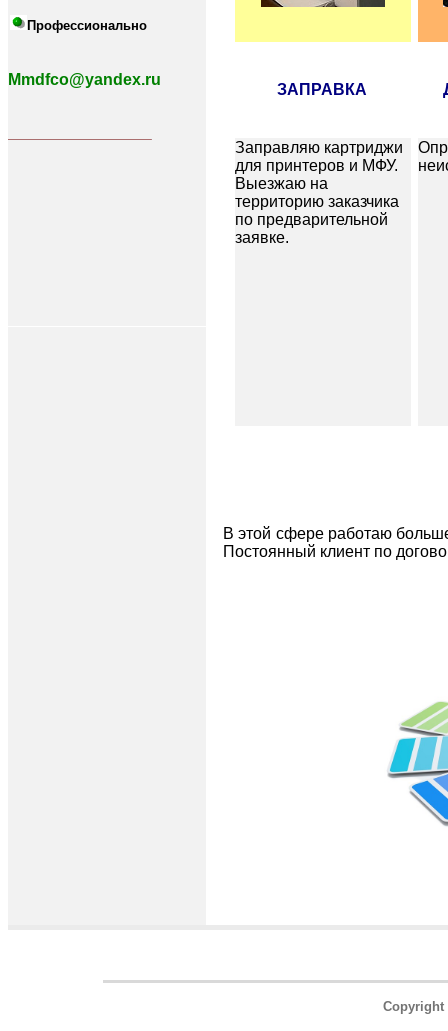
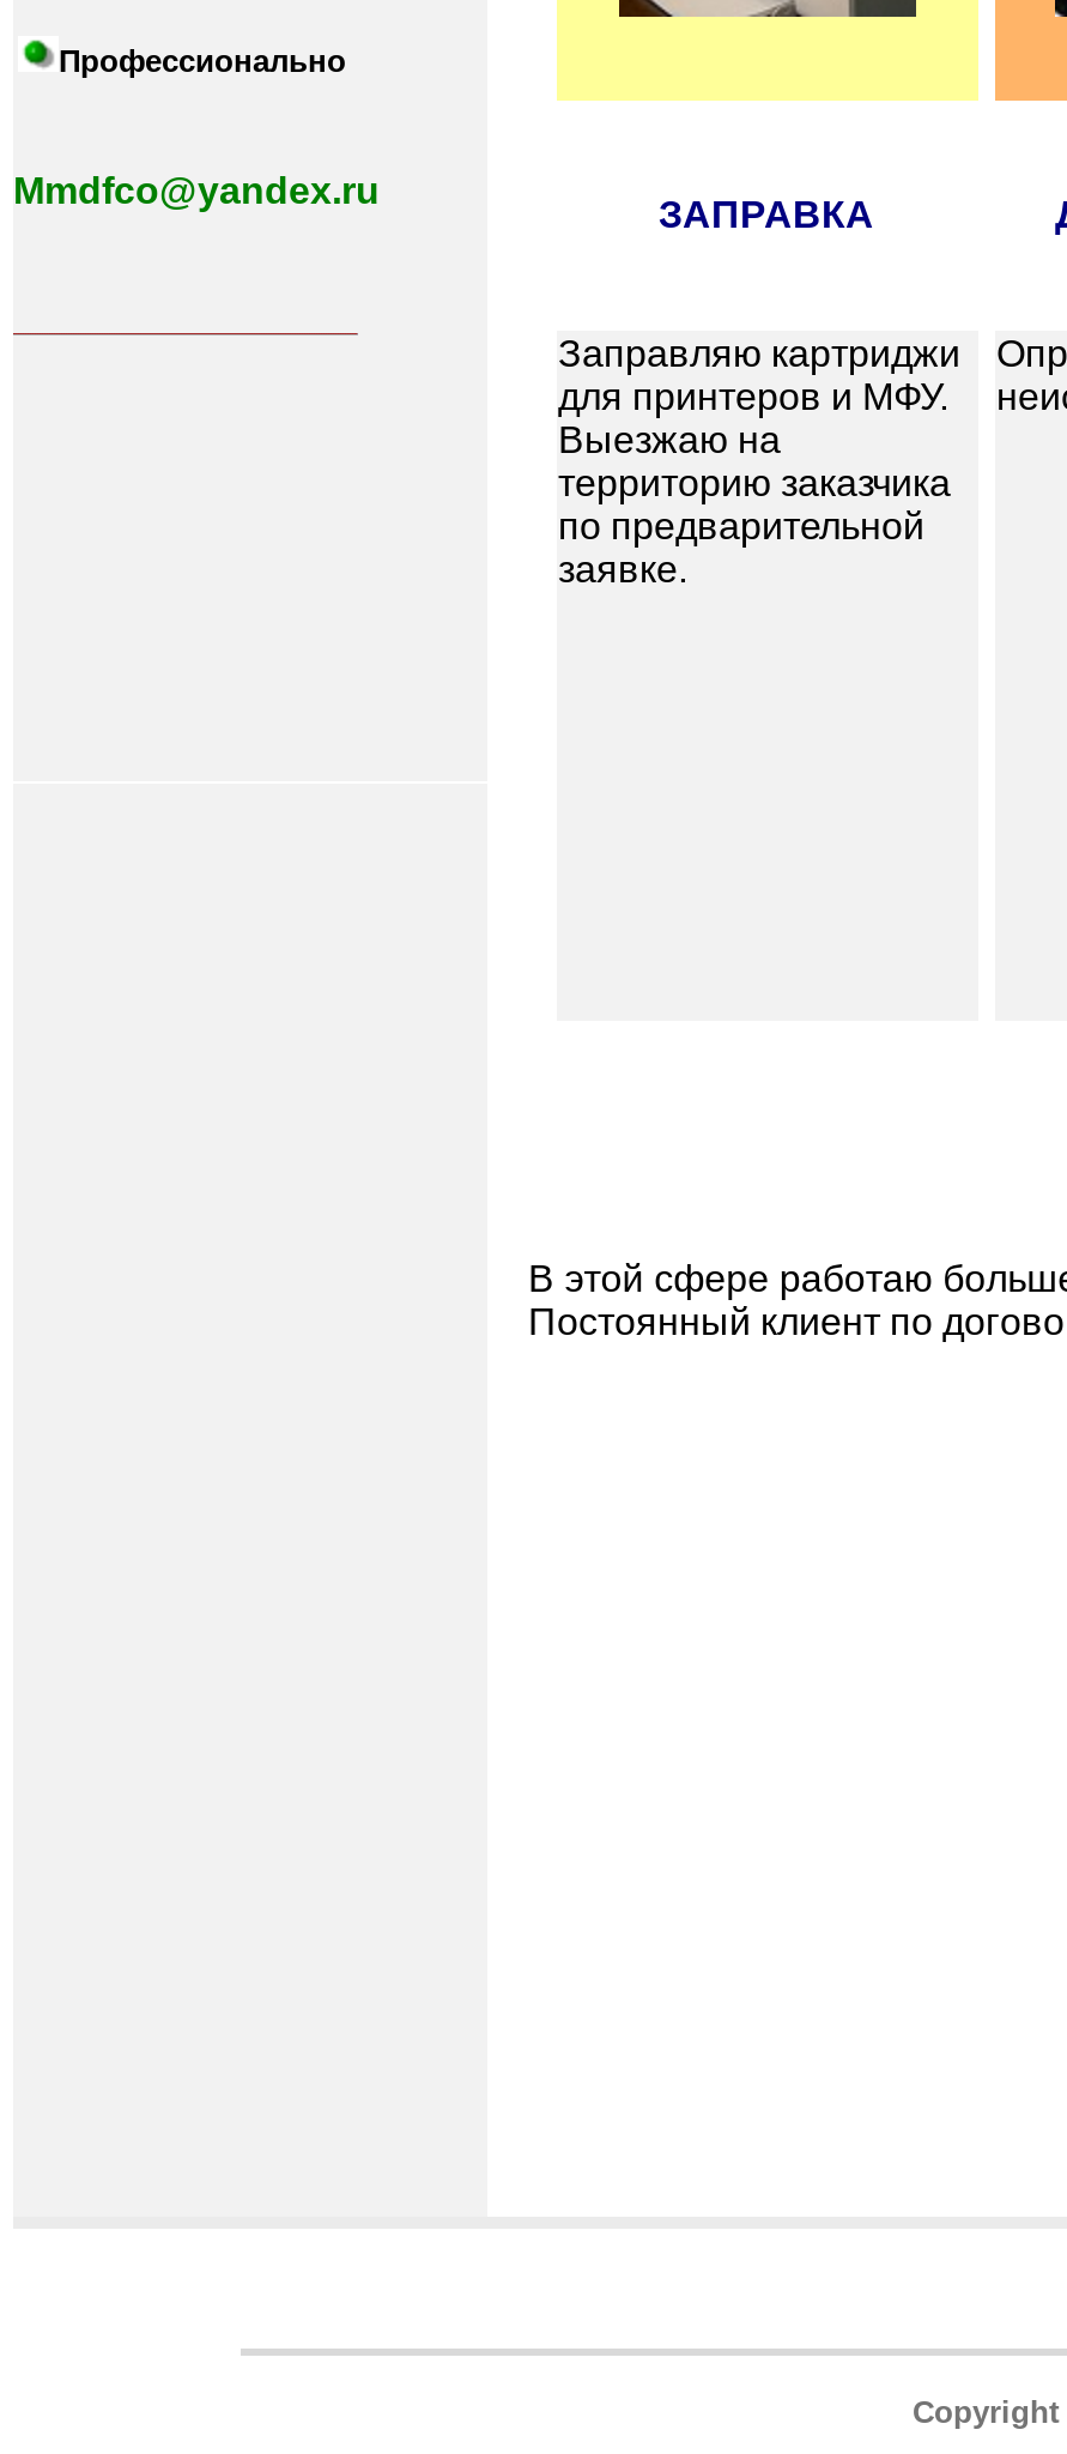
- [image]
